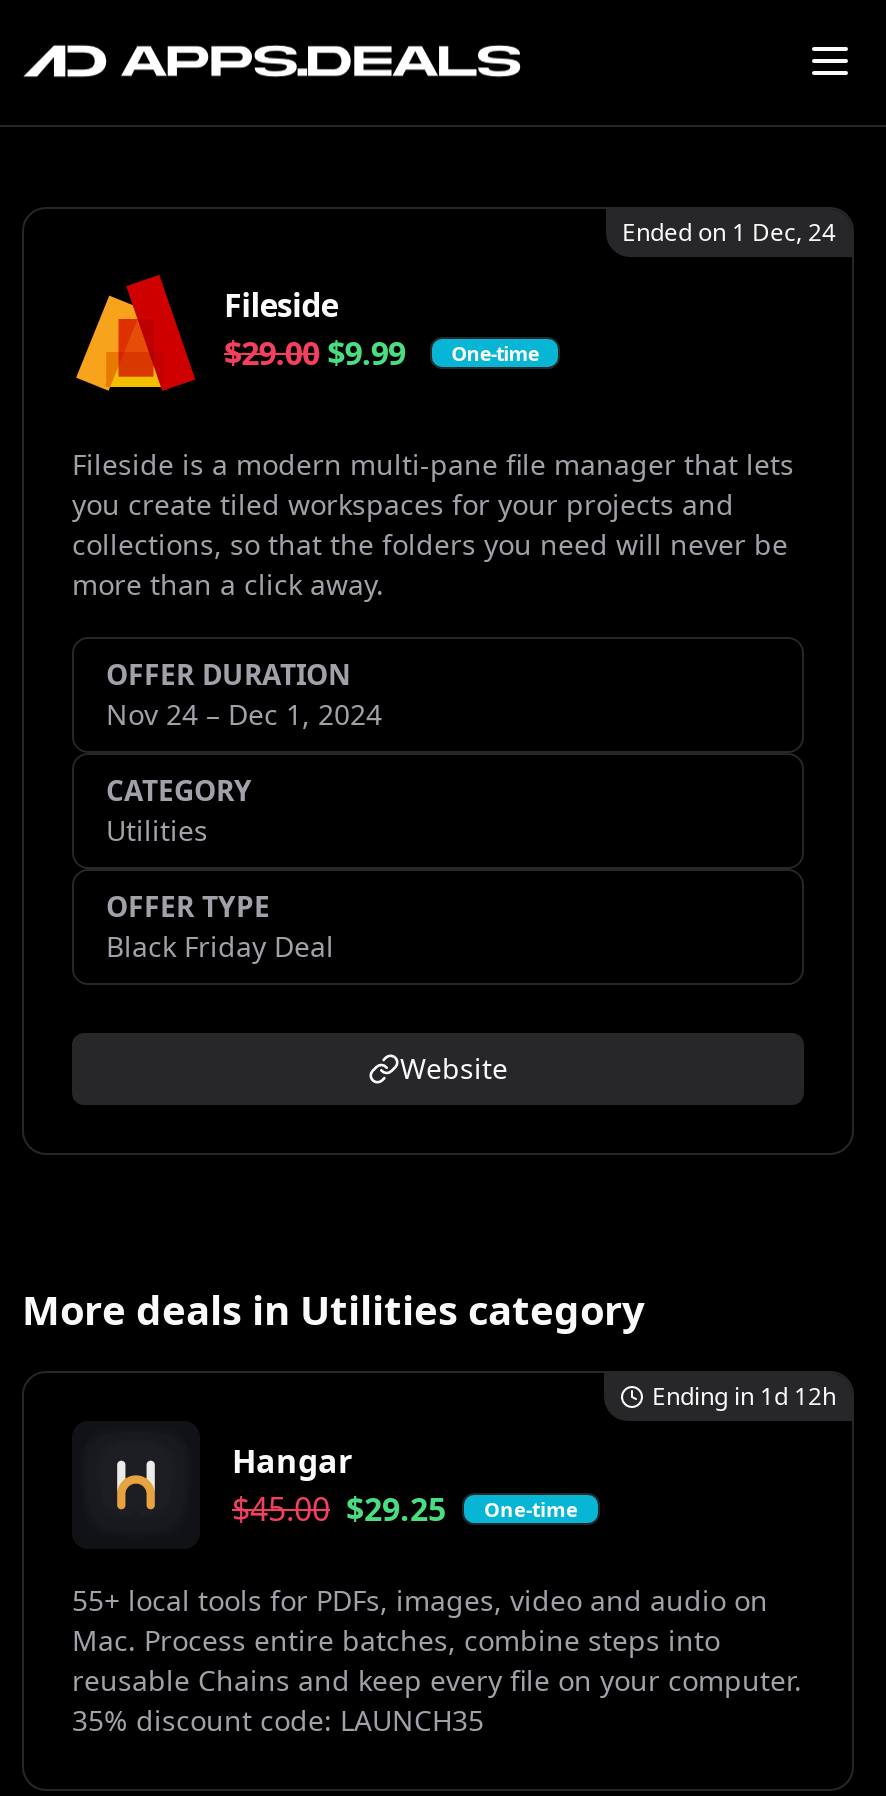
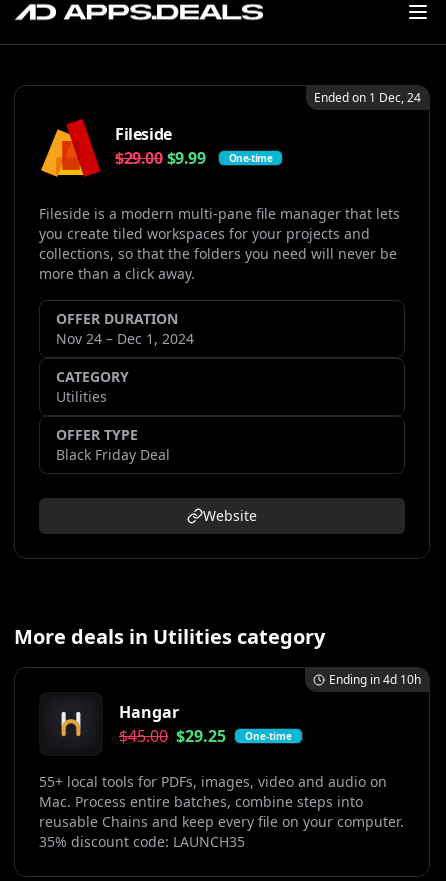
- Ending in 1d 12h
+ Ending in 4d 10h
